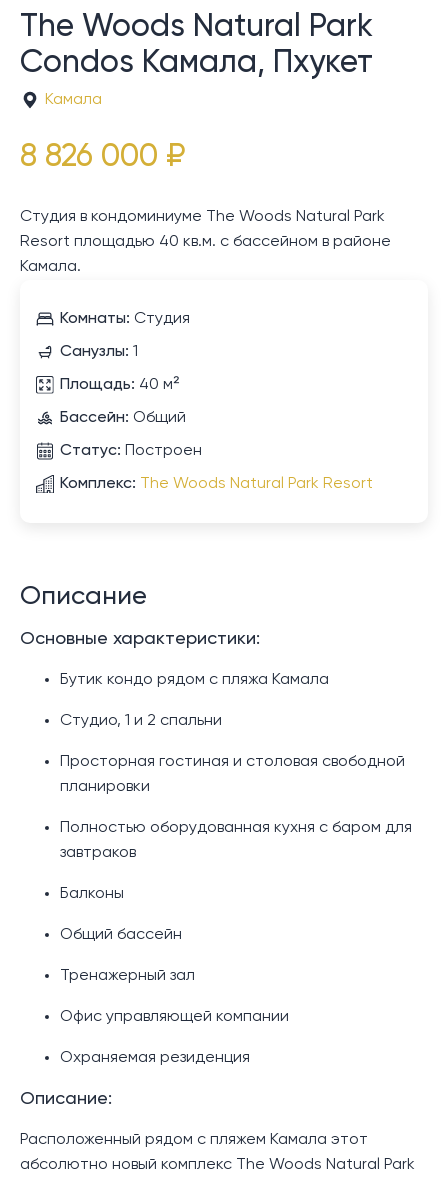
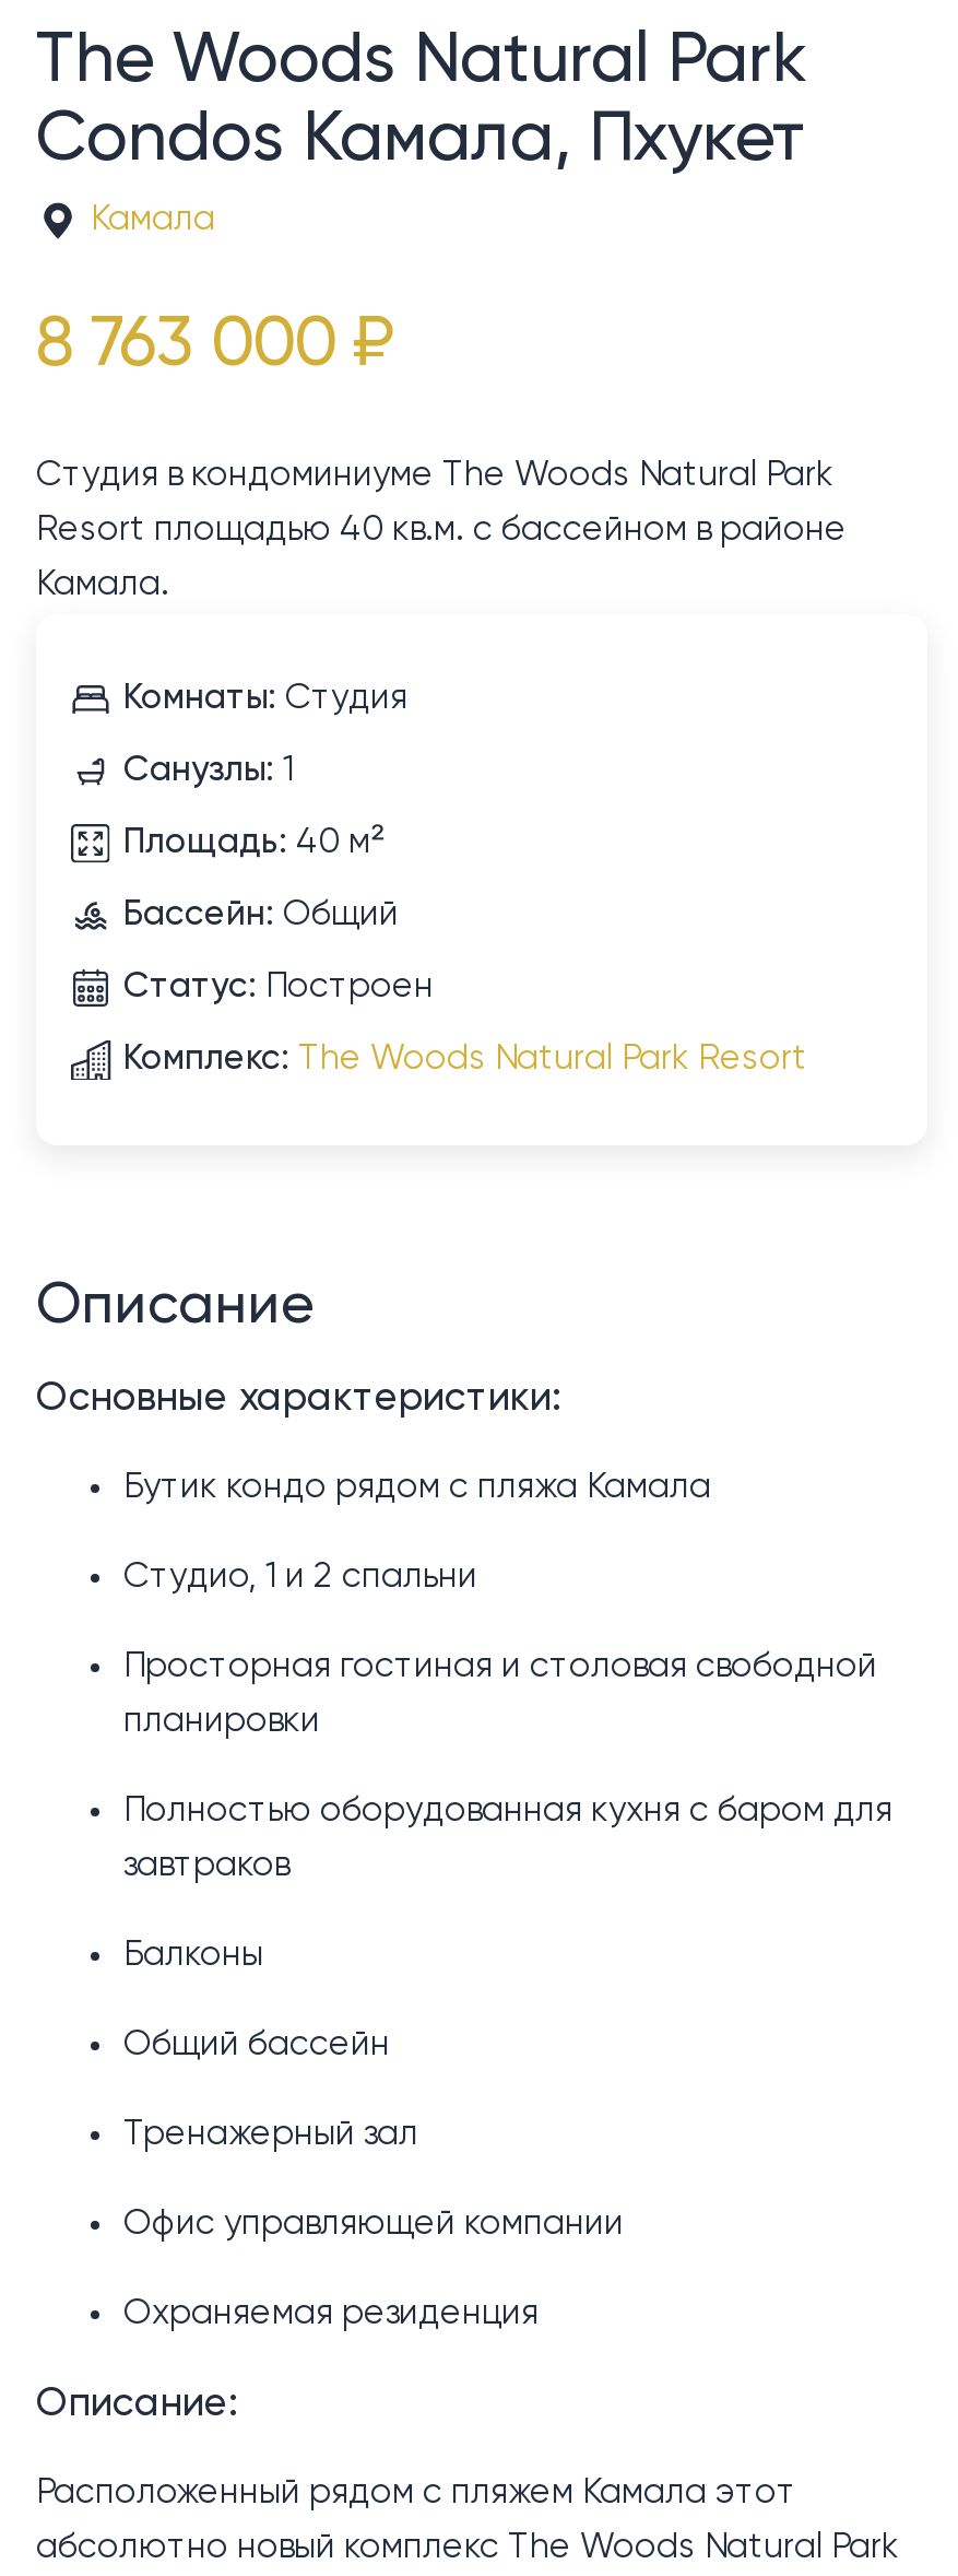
- 8 826 000 ₽
+ 8 763 000 ₽
